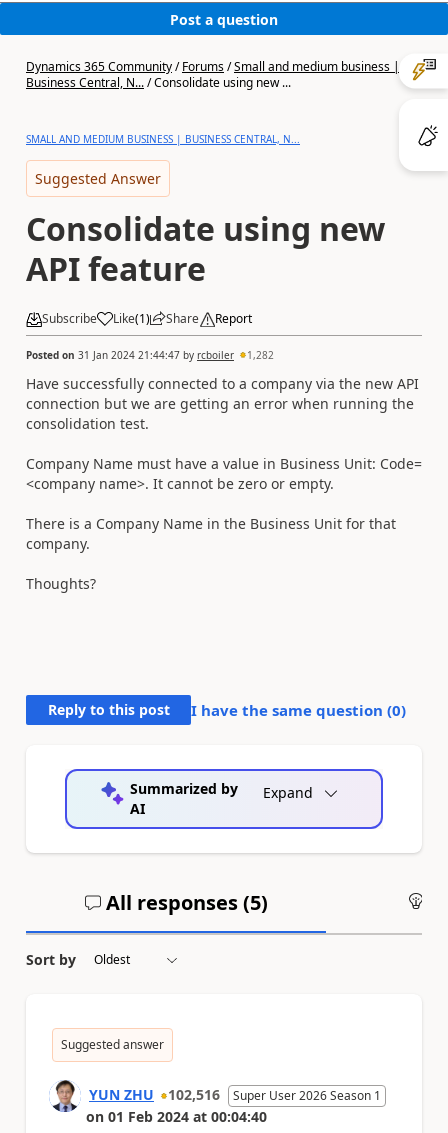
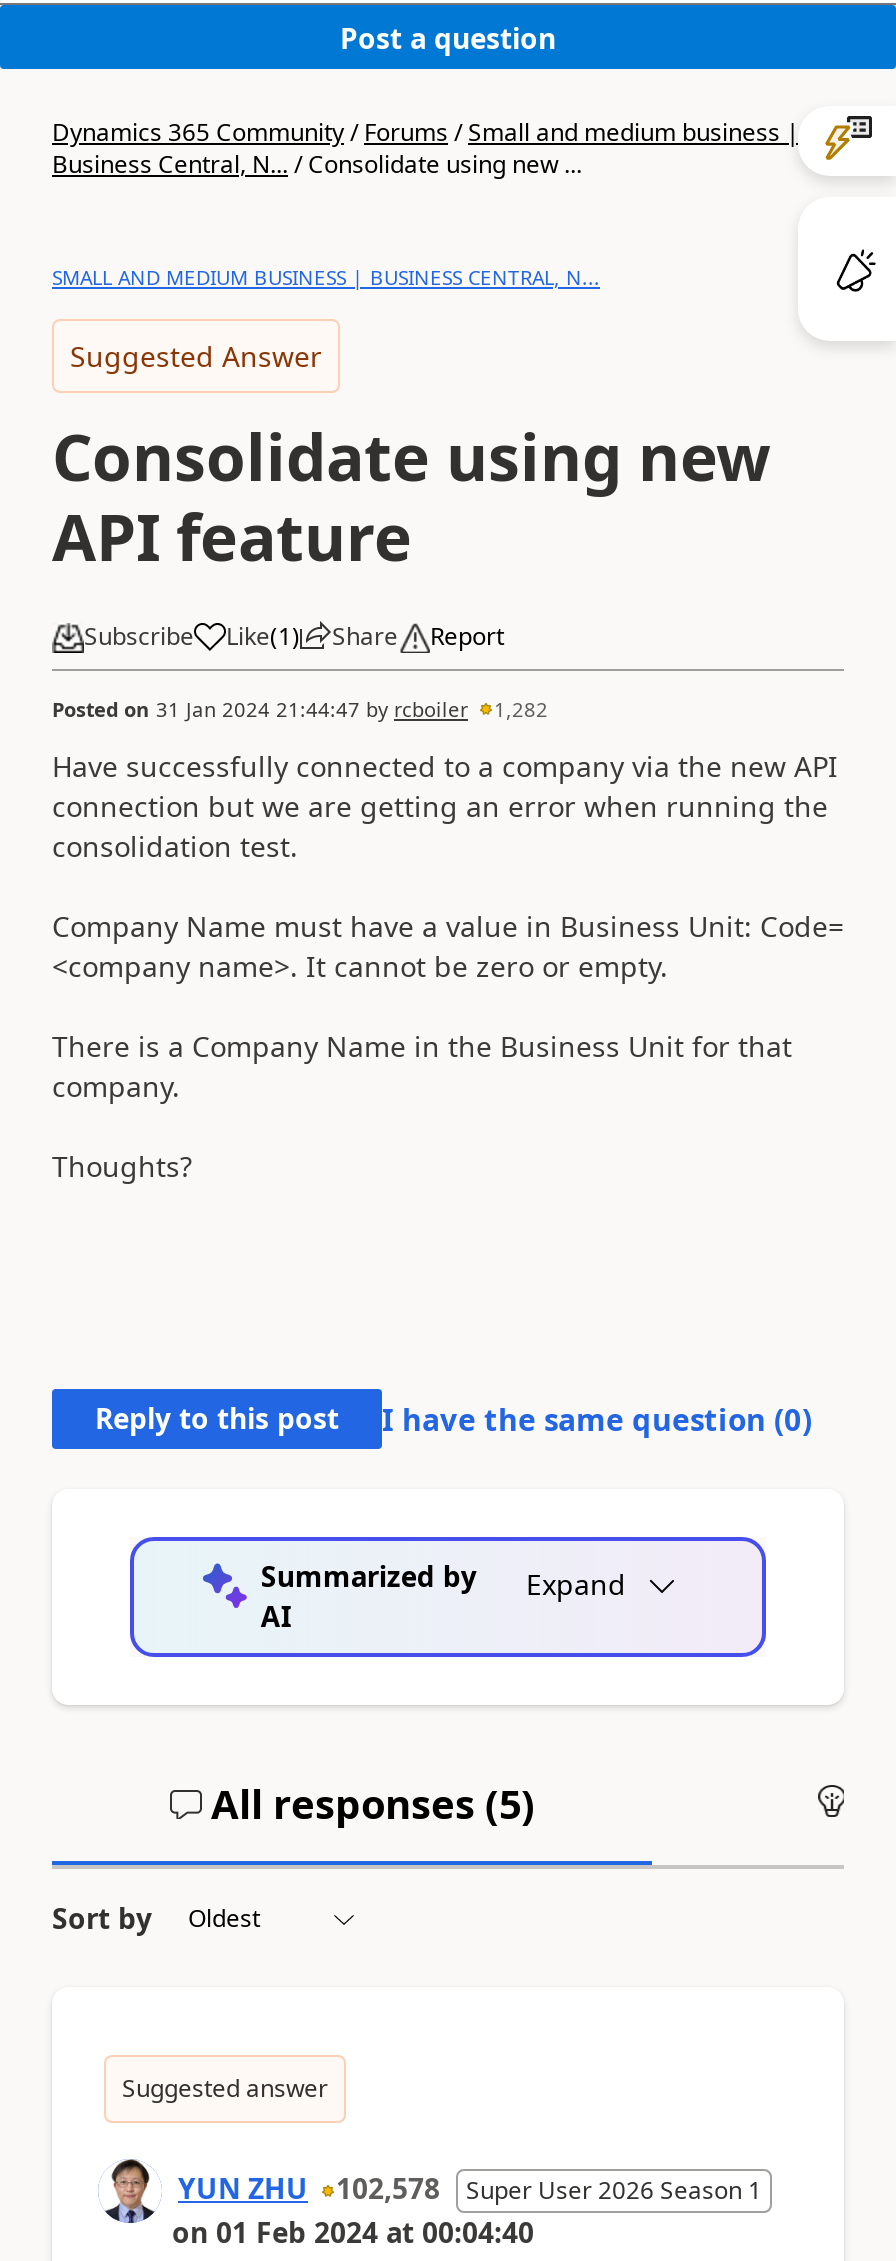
- YUN ZHU 102,516 Super User 2026 Season 1
+ YUN ZHU 102,578 Super User 2026 Season 1
